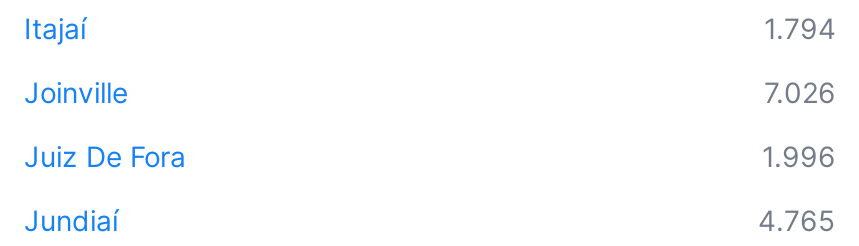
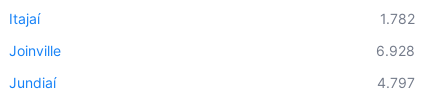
- 1.794
+ 1.782

- 7.026
- Juiz De Fora
- 1.996
+ 6.928

- 4.765
+ 4.797
